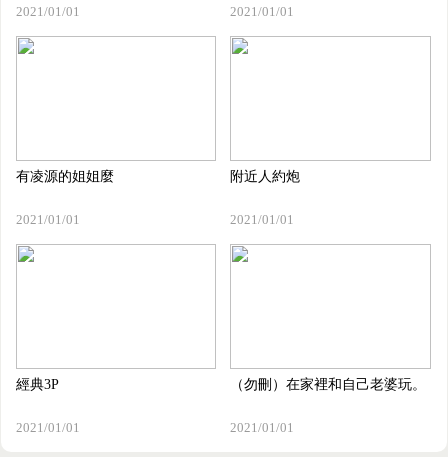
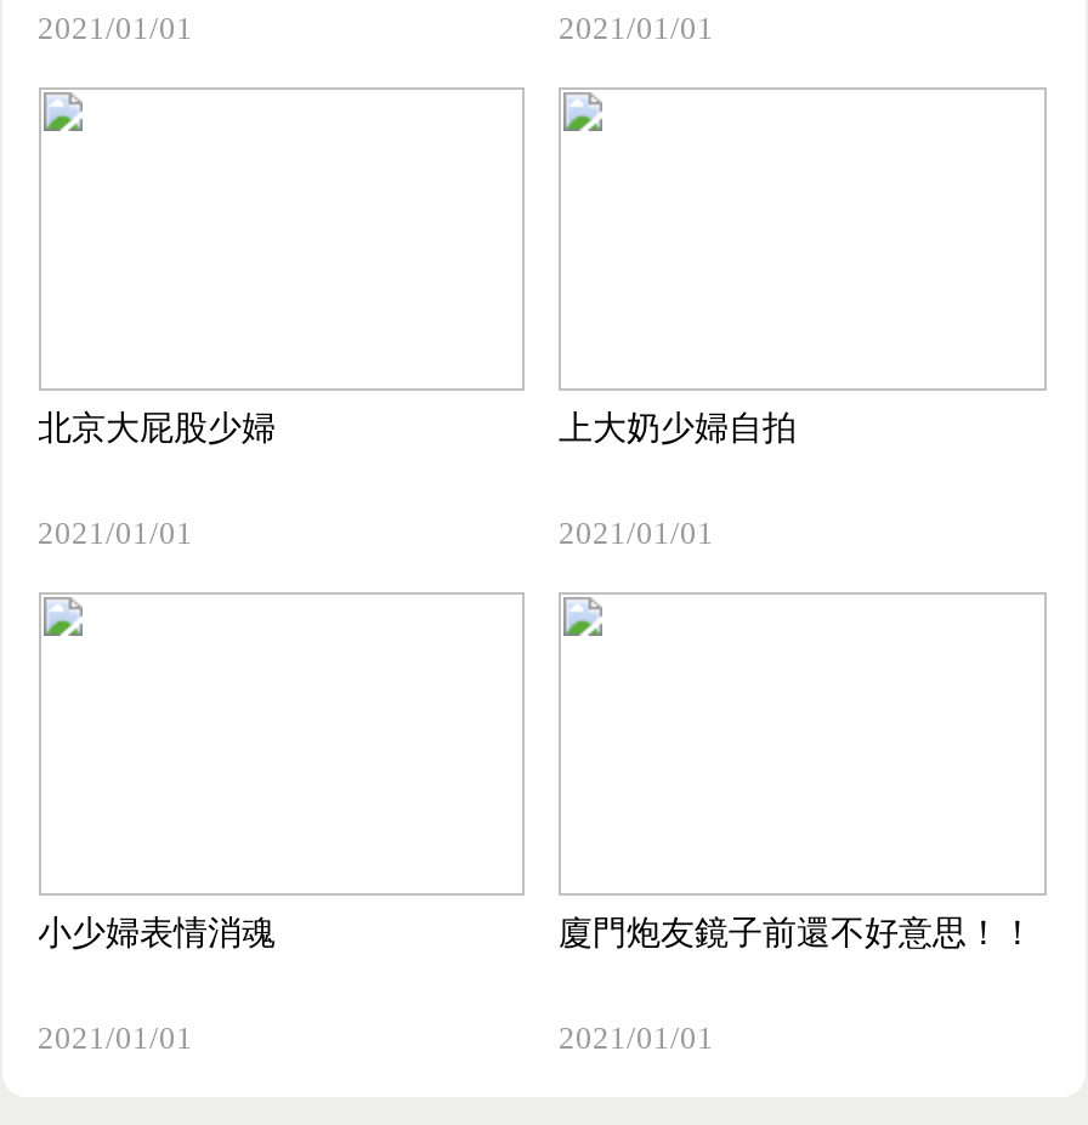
- 有凌源的姐姐麼
+ 北京大屁股少婦

- 附近人約炮
+ 上大奶少婦自拍

- 經典3P
+ 小少婦表情消魂

- （勿刪）在家裡和自己老婆玩。
+ 廈門炮友鏡子前還不好意思！！
